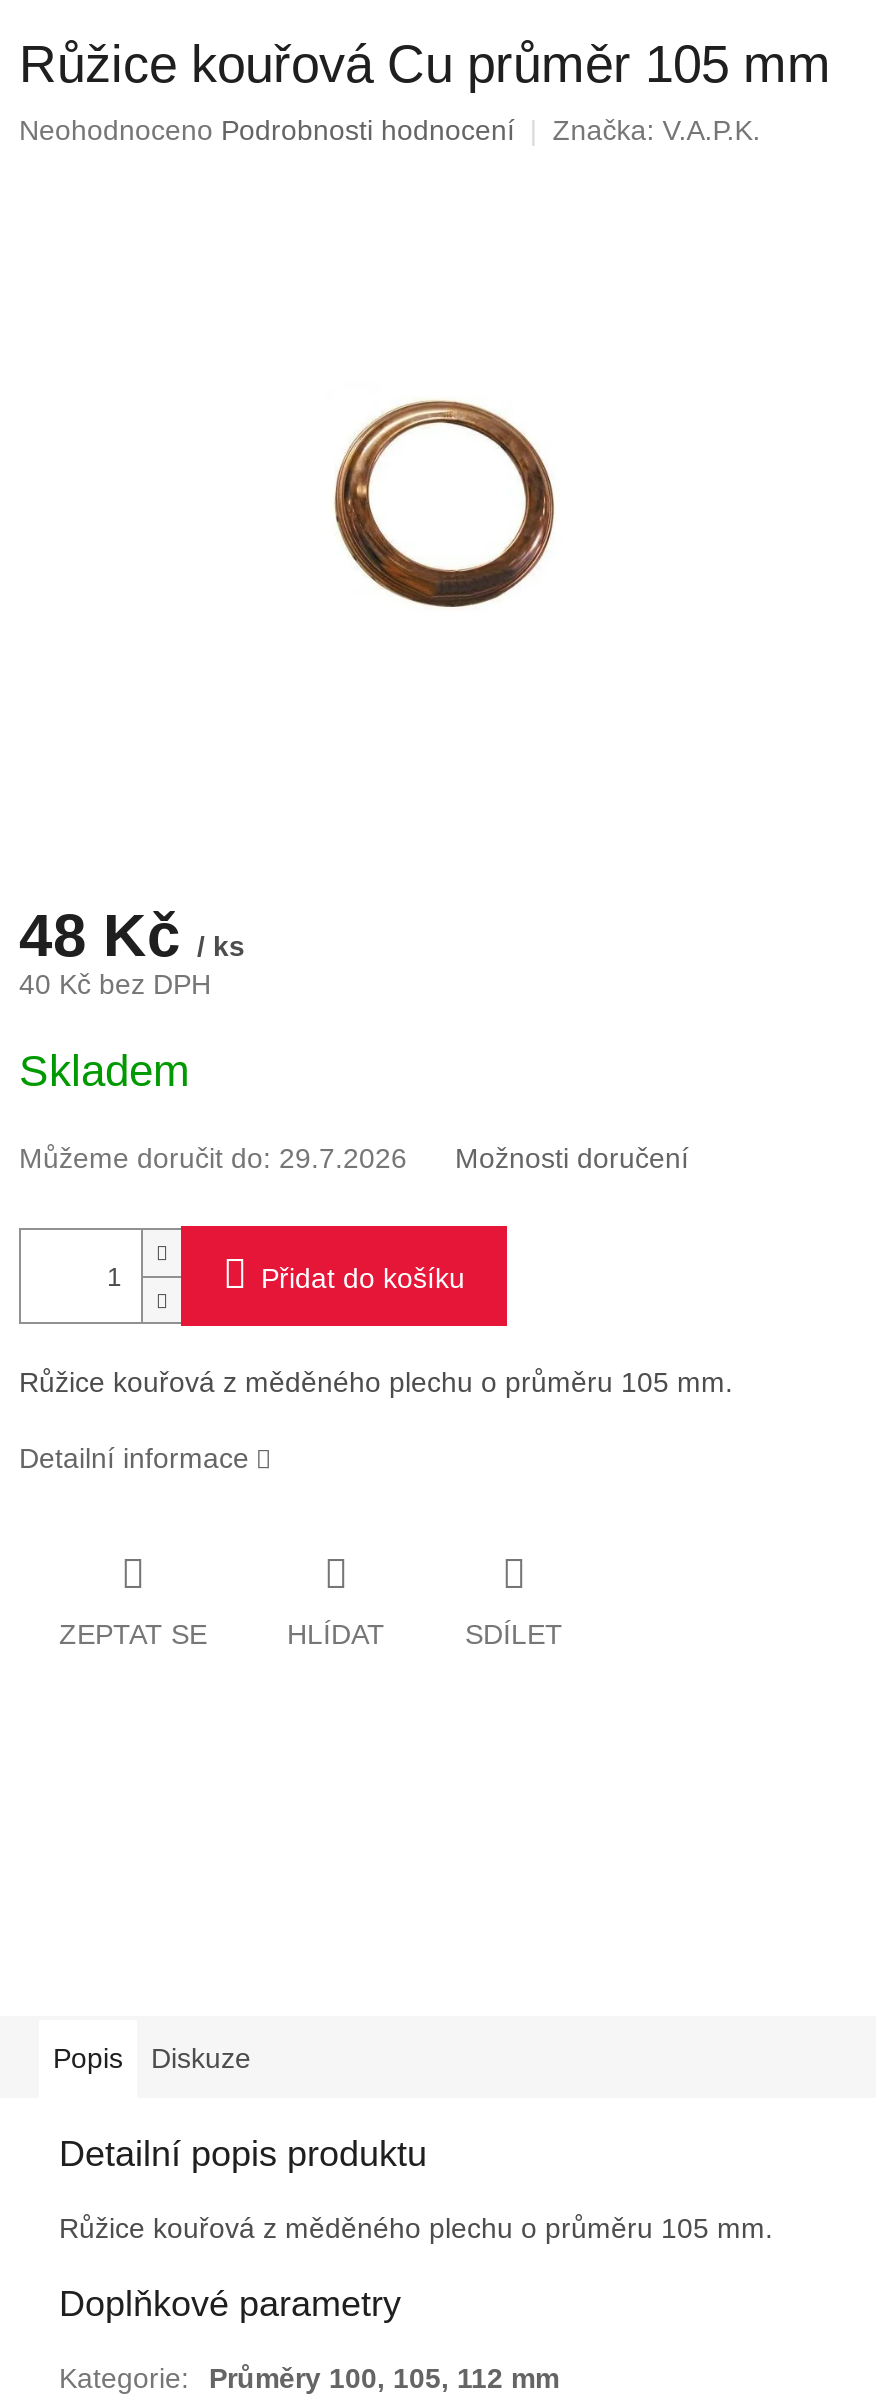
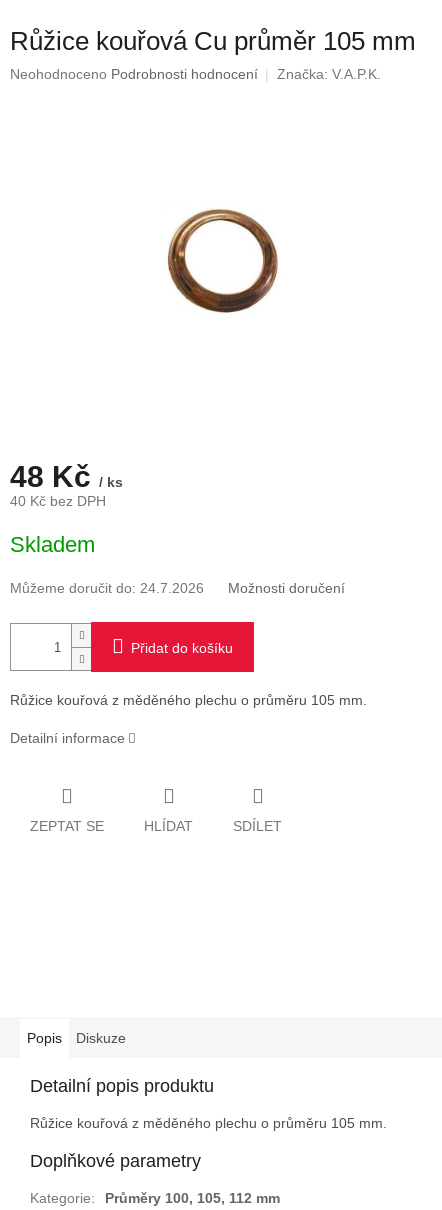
- Můžeme doručit do: 29.7.2026
+ Můžeme doručit do: 24.7.2026
